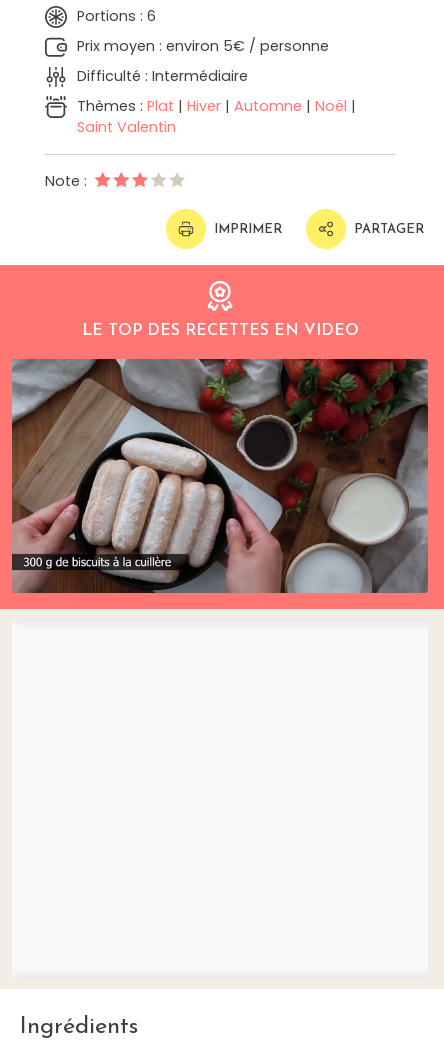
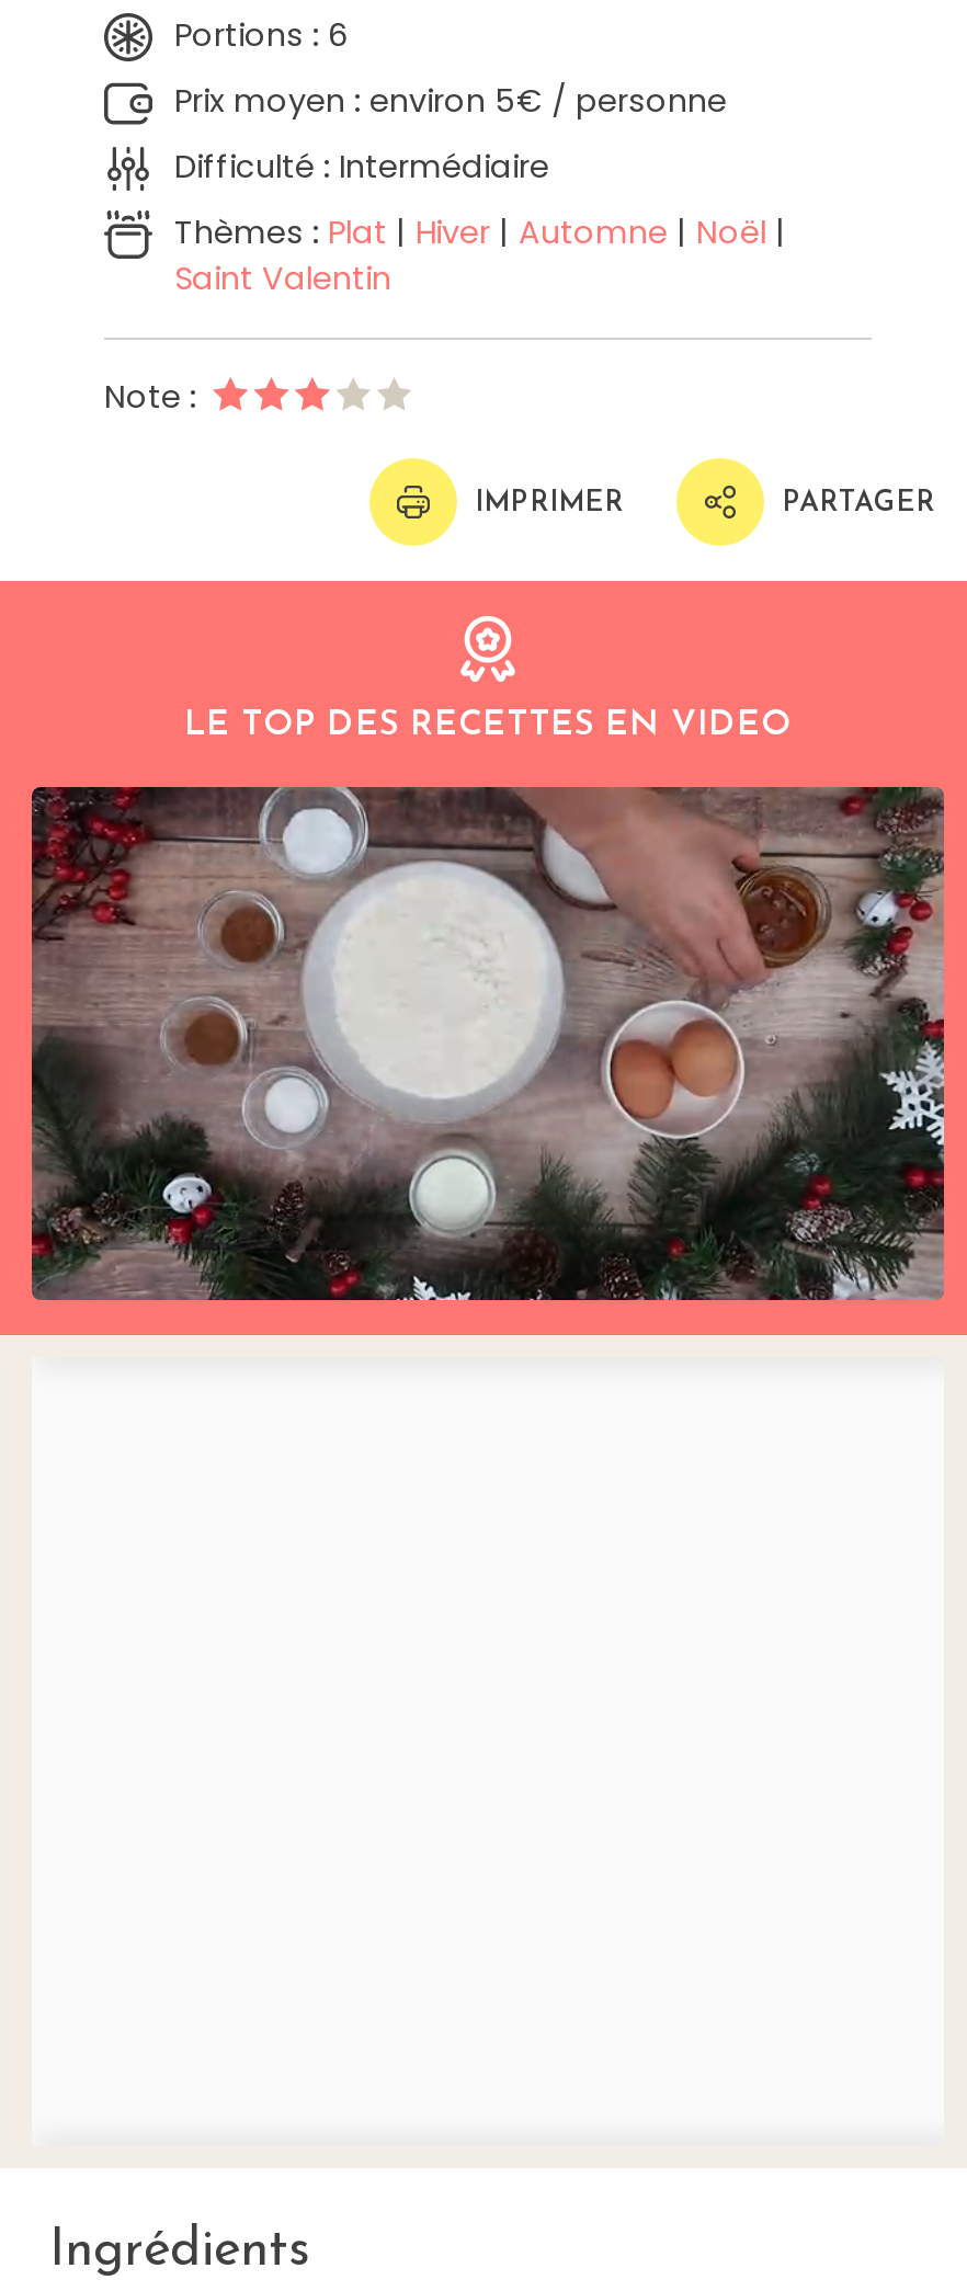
- [image]
+ [image]
